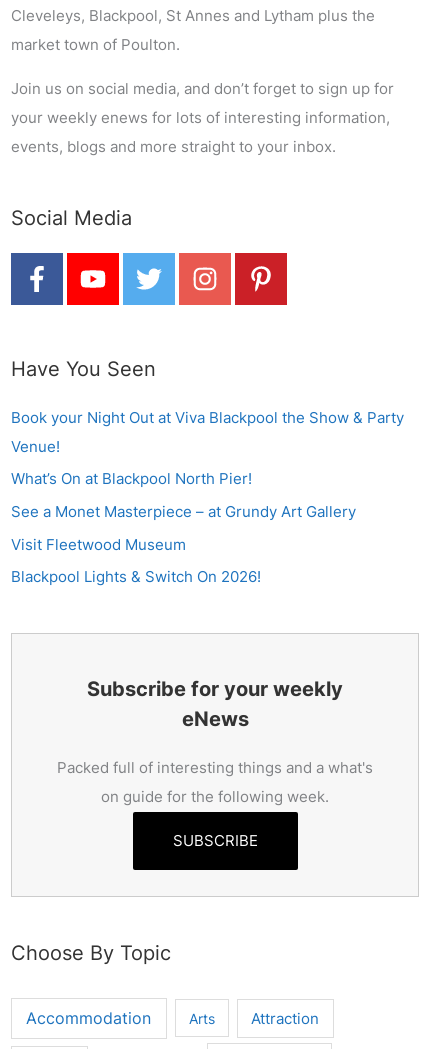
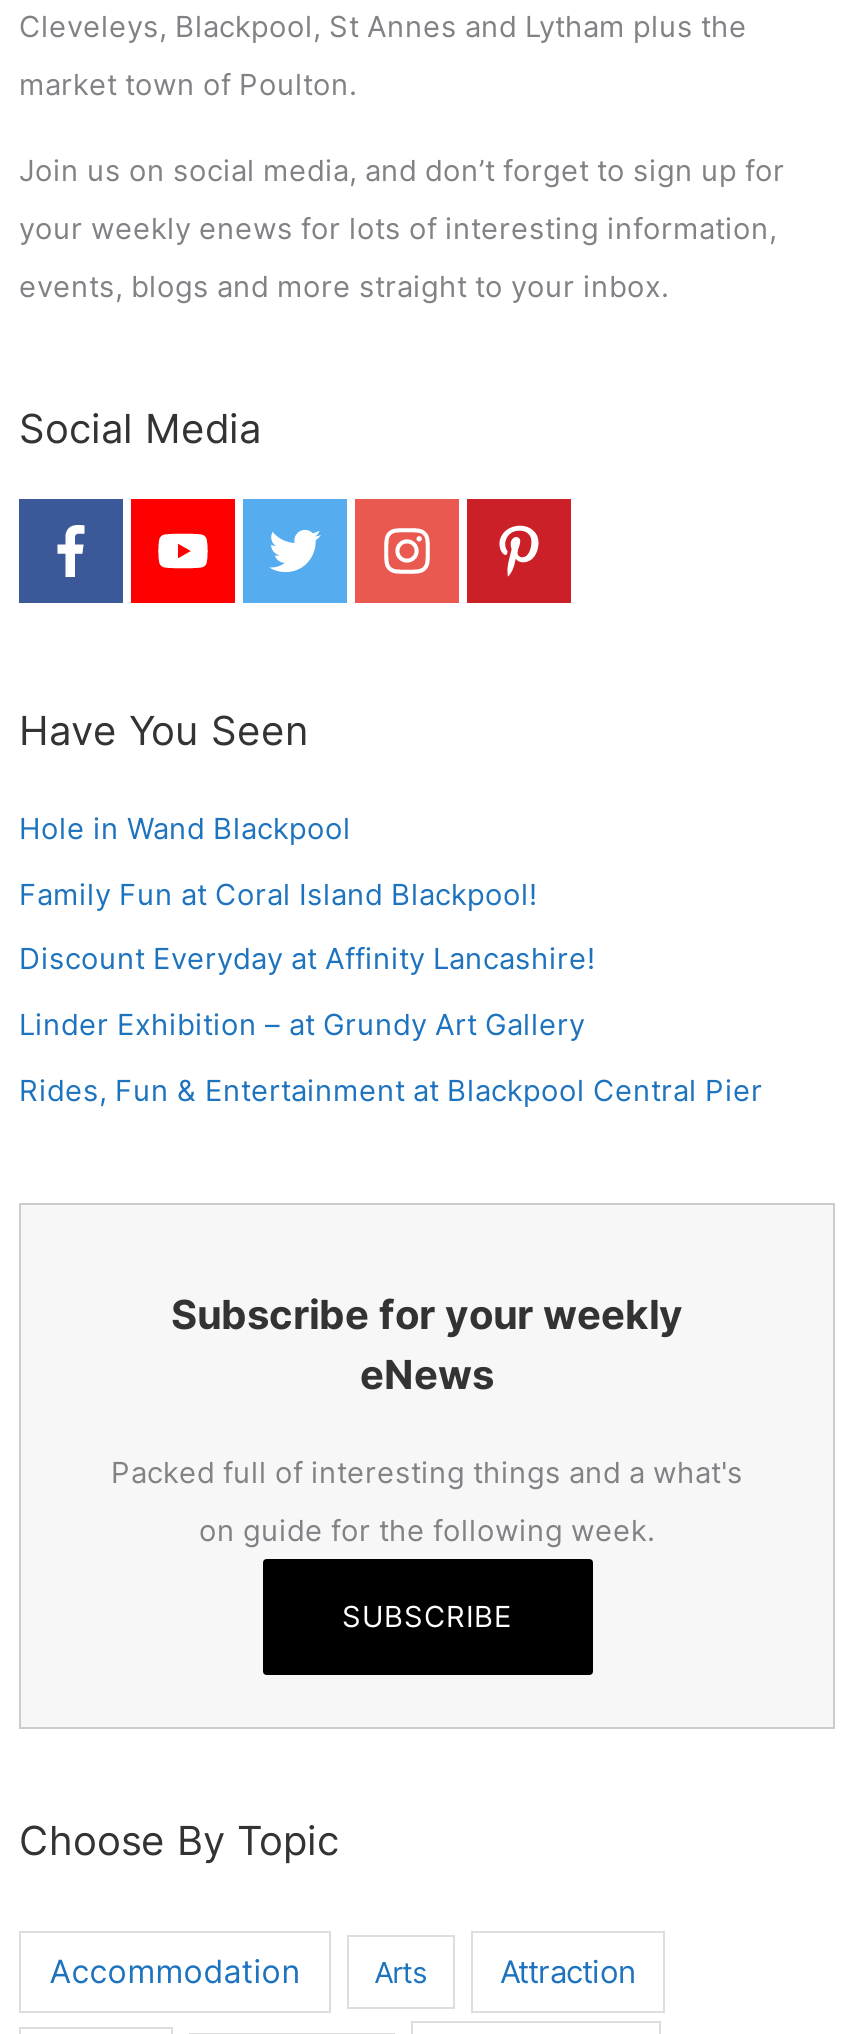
- Book your Night Out at Viva Blackpool the Show & Party
- Venue!
- What’s On at Blackpool North Pier!
- See a Monet Masterpiece – at Grundy Art Gallery
- Visit Fleetwood Museum
- Blackpool Lights & Switch On 2026!
+ Hole in Wand Blackpool
+ Family Fun at Coral Island Blackpool!
+ Discount Everyday at Affinity Lancashire!
+ Linder Exhibition – at Grundy Art Gallery
+ Rides, Fun & Entertainment at Blackpool Central Pier
